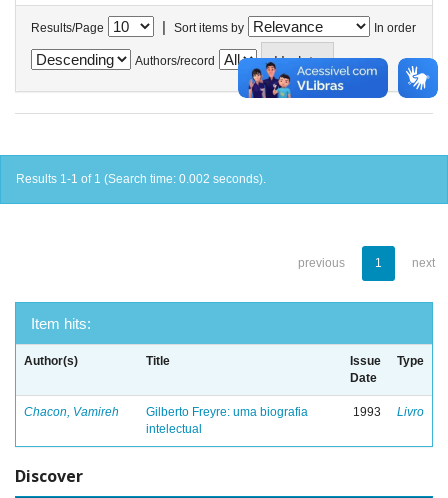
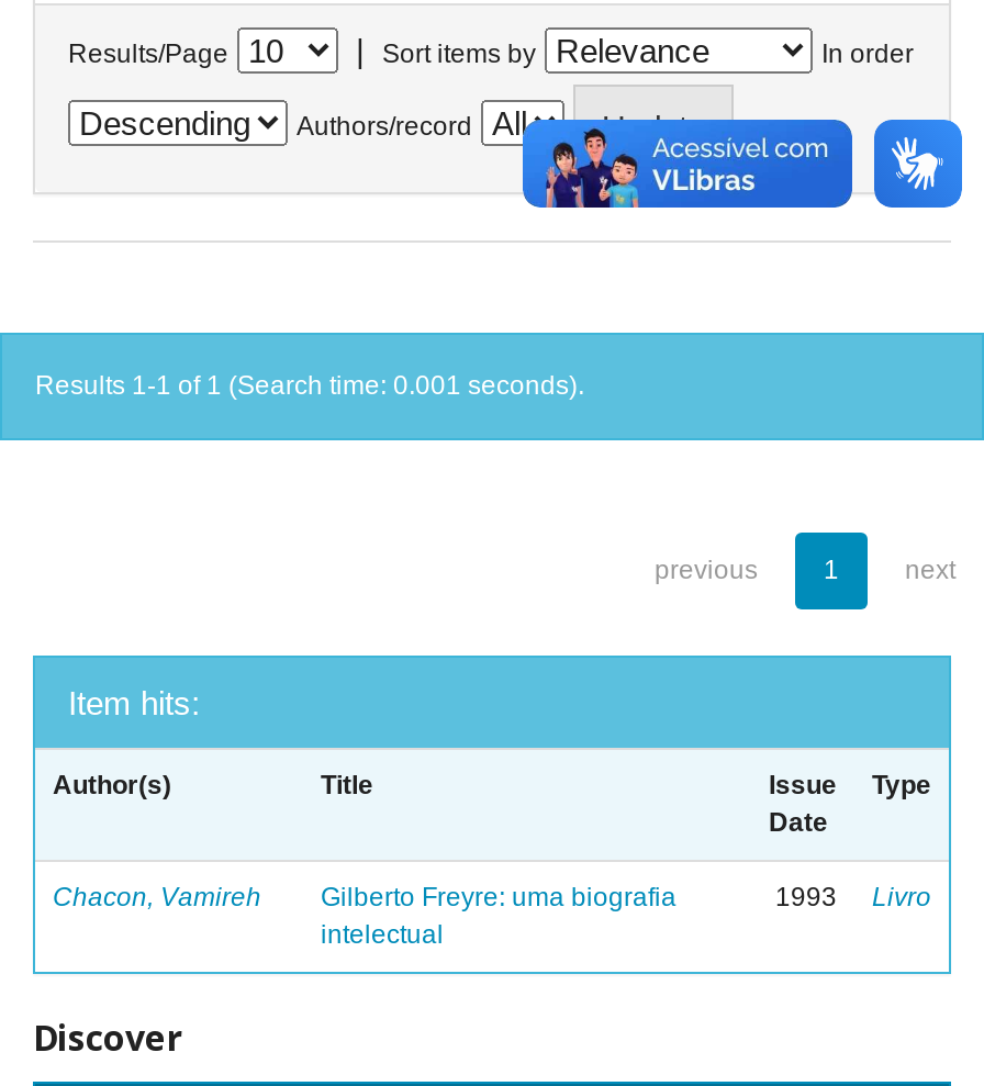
- Results 1-1 of 1 (Search time: 0.002 seconds).
+ Results 1-1 of 1 (Search time: 0.001 seconds).
